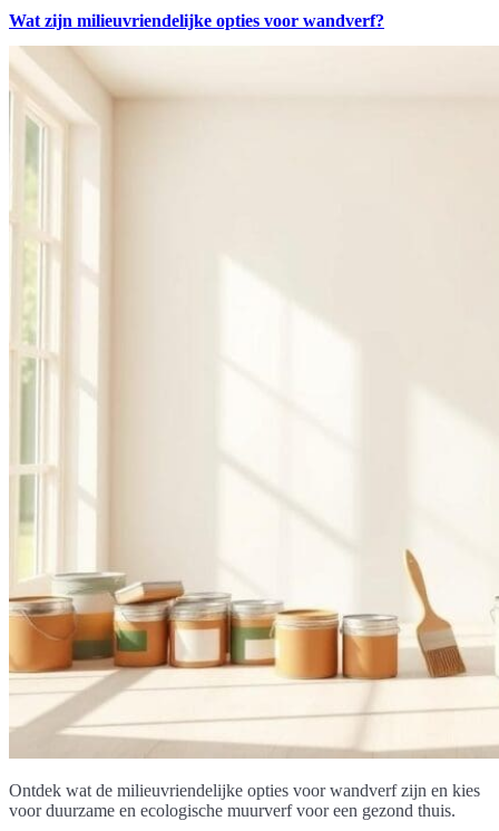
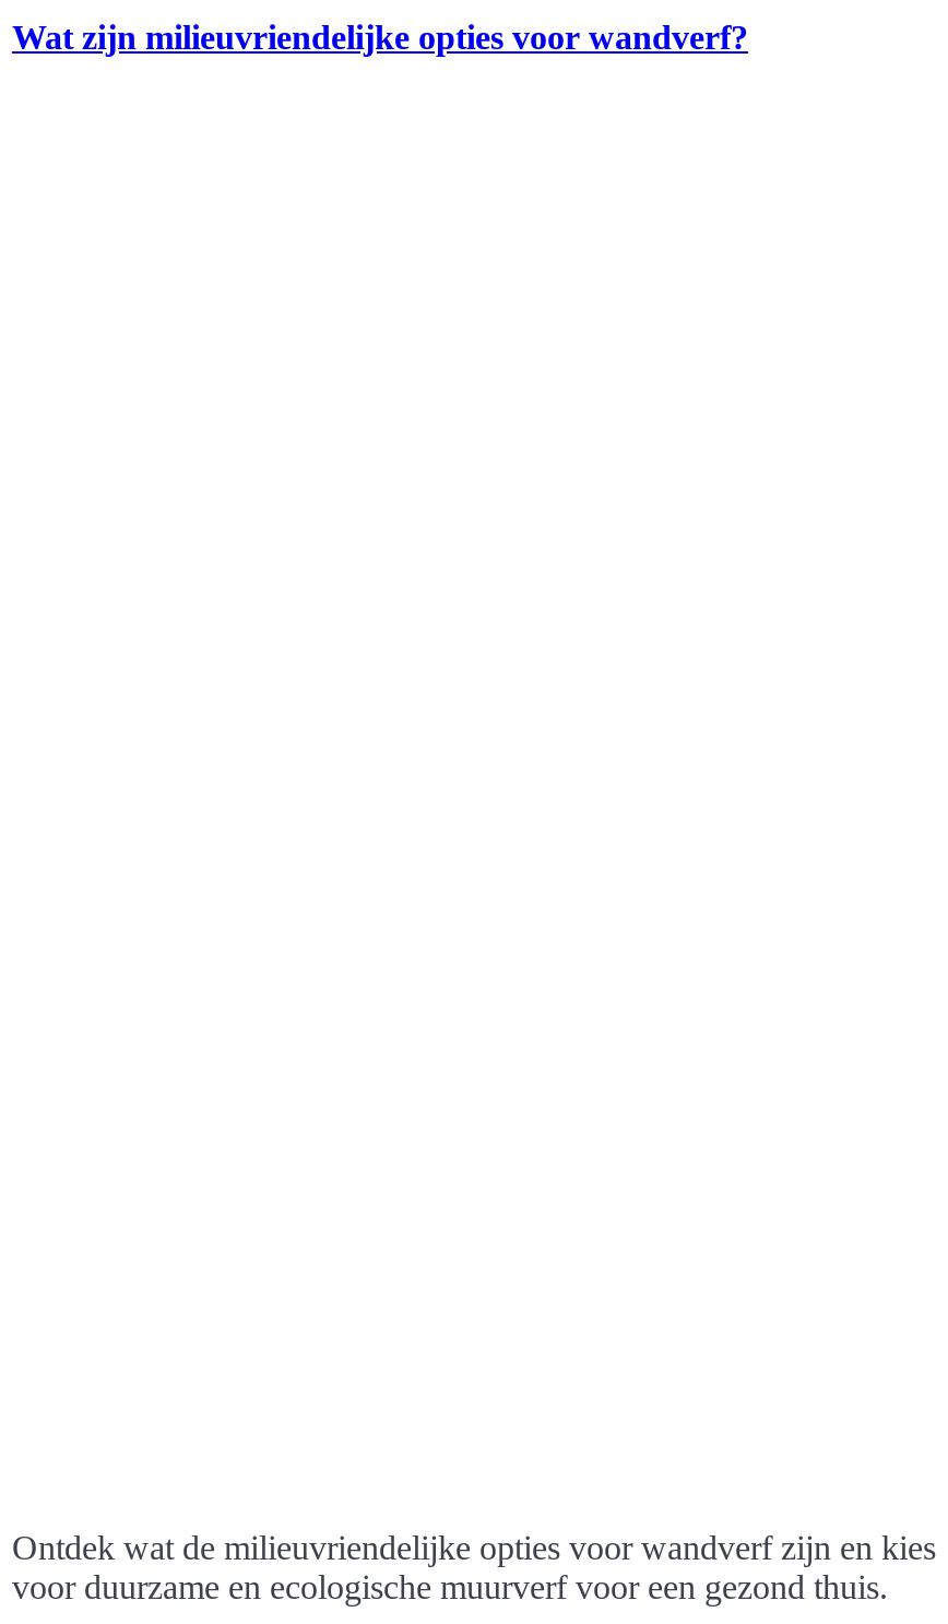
- [image]
